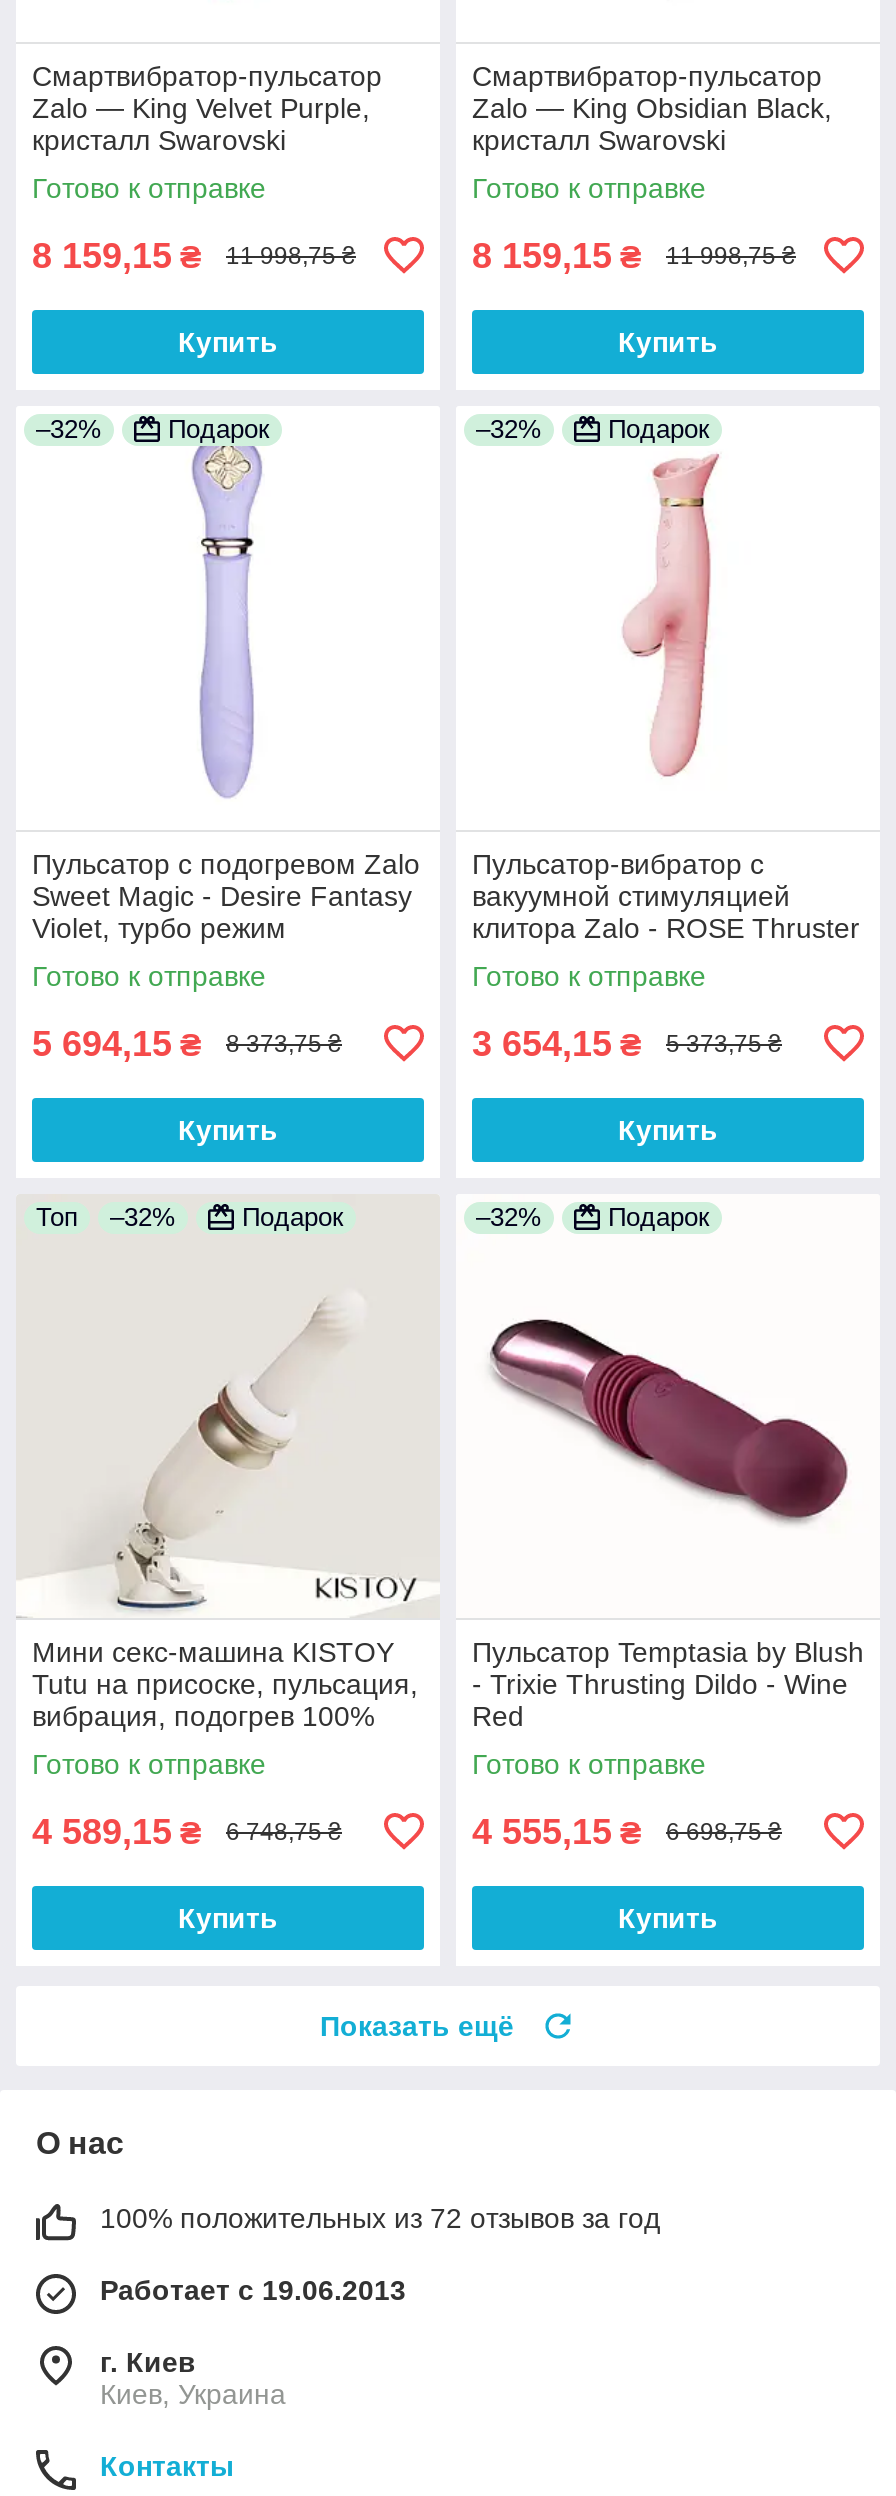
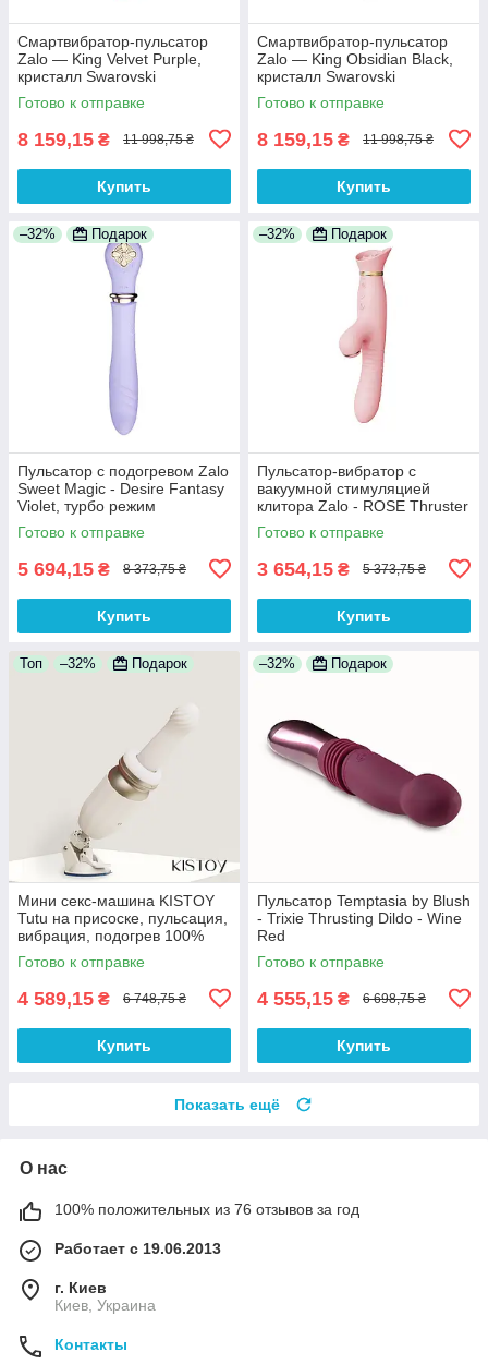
- 100% положительных из 72 отзывов за год
+ 100% положительных из 76 отзывов за год
